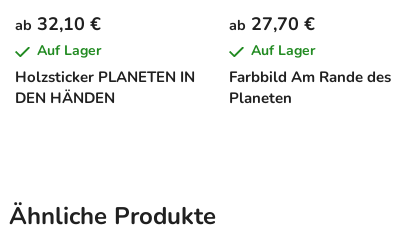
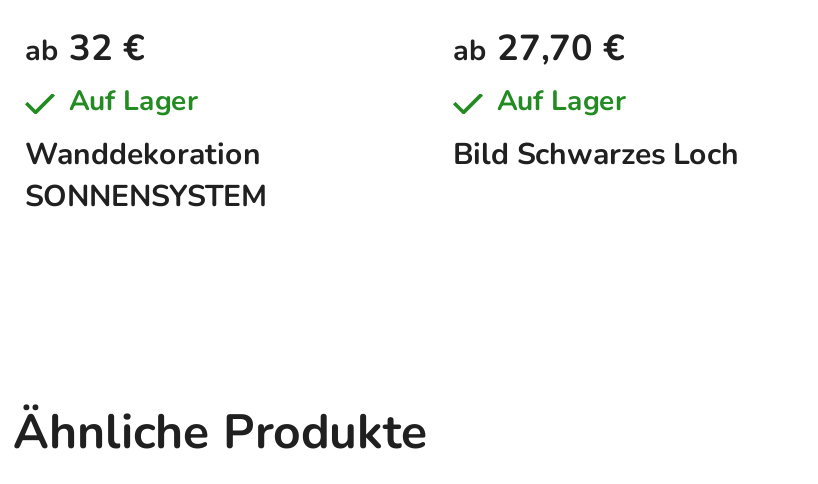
- ab 32,10 €
+ ab 32 €

- Holzsticker PLANETEN IN
- DEN HÄNDEN
+ Wanddekoration
+ SONNENSYSTEM

- Farbbild Am Rande des
- Planeten
+ Bild Schwarzes Loch
